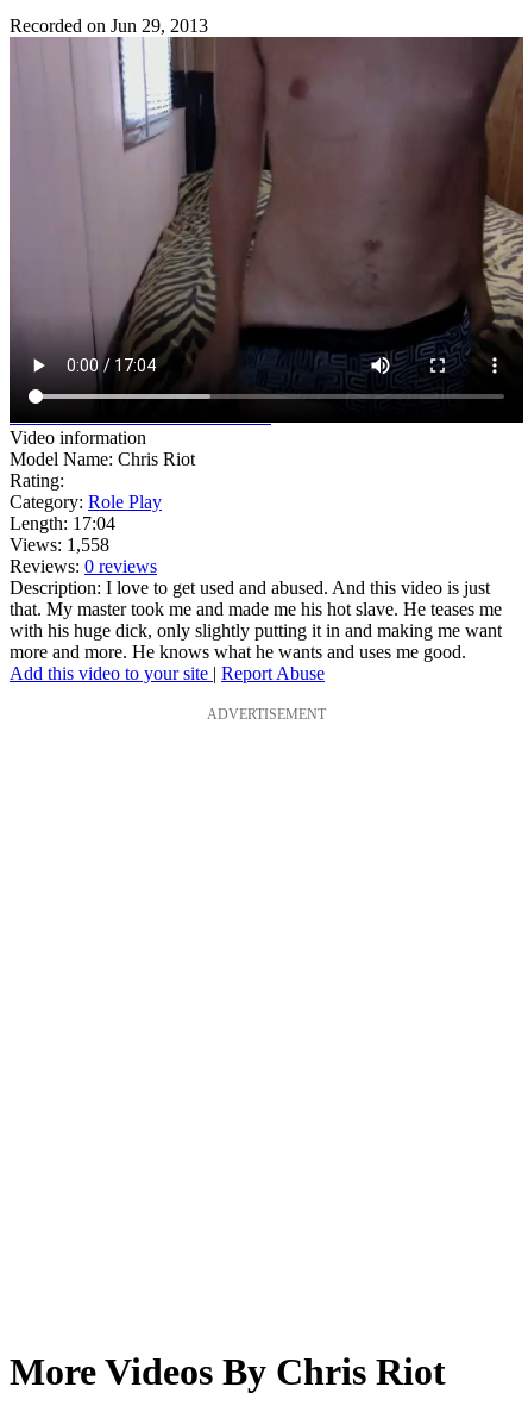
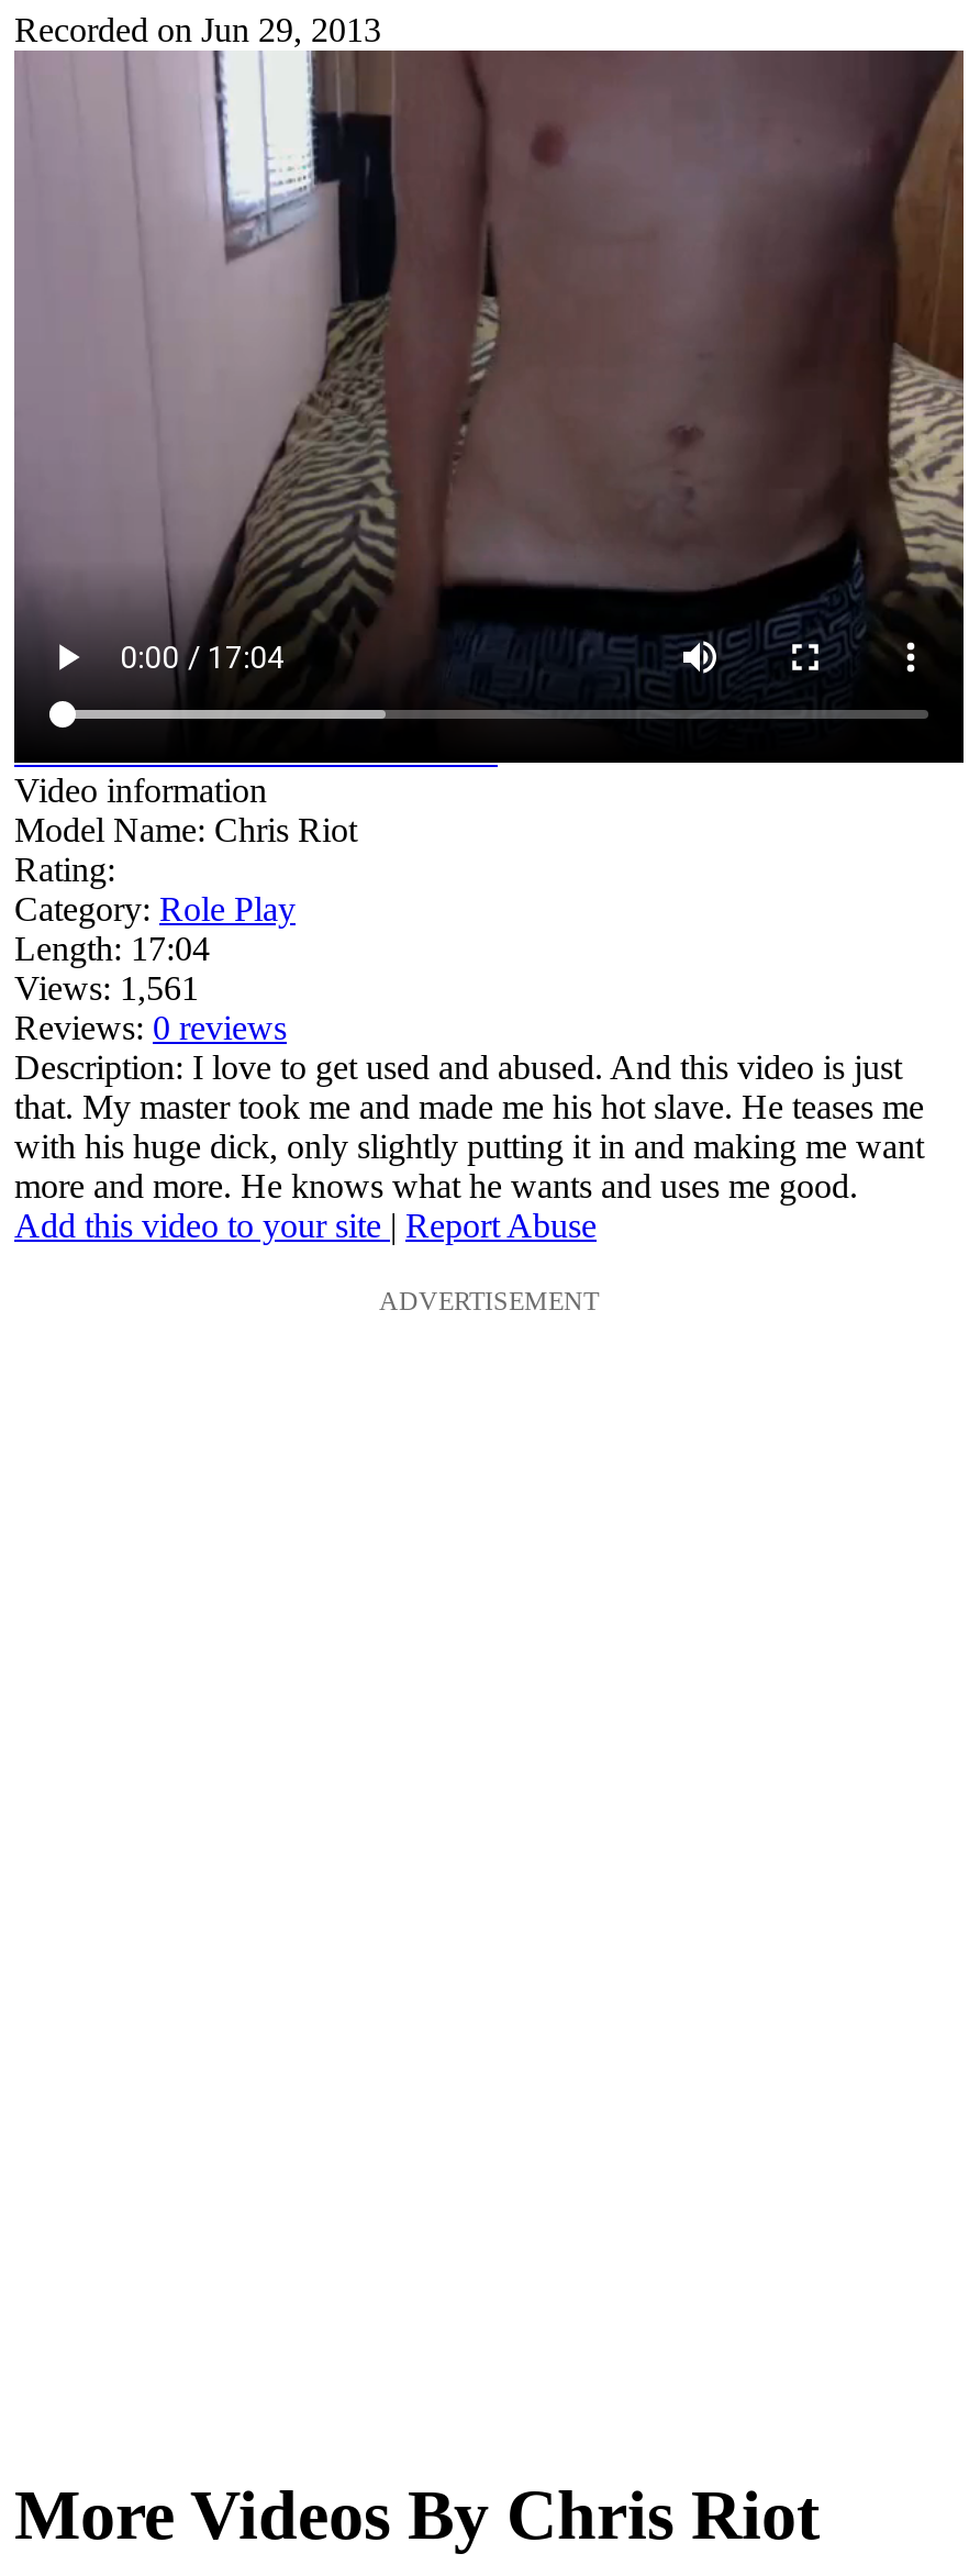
- Views: 1,558
+ Views: 1,561
